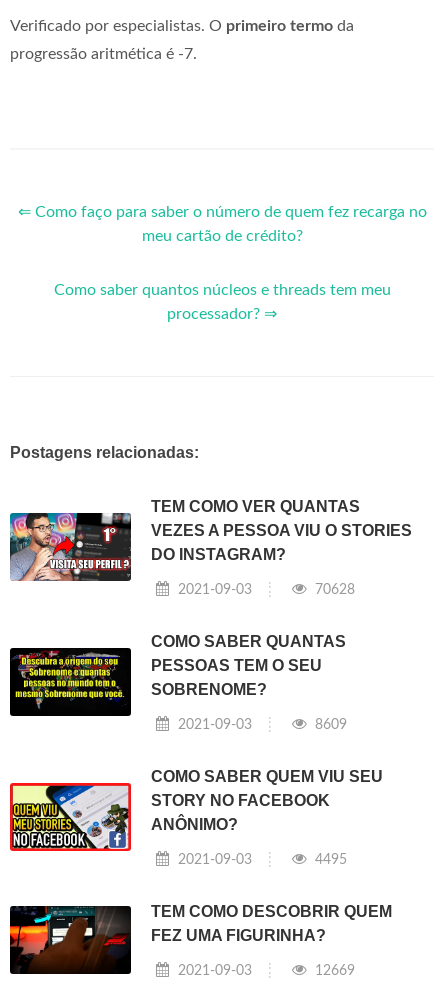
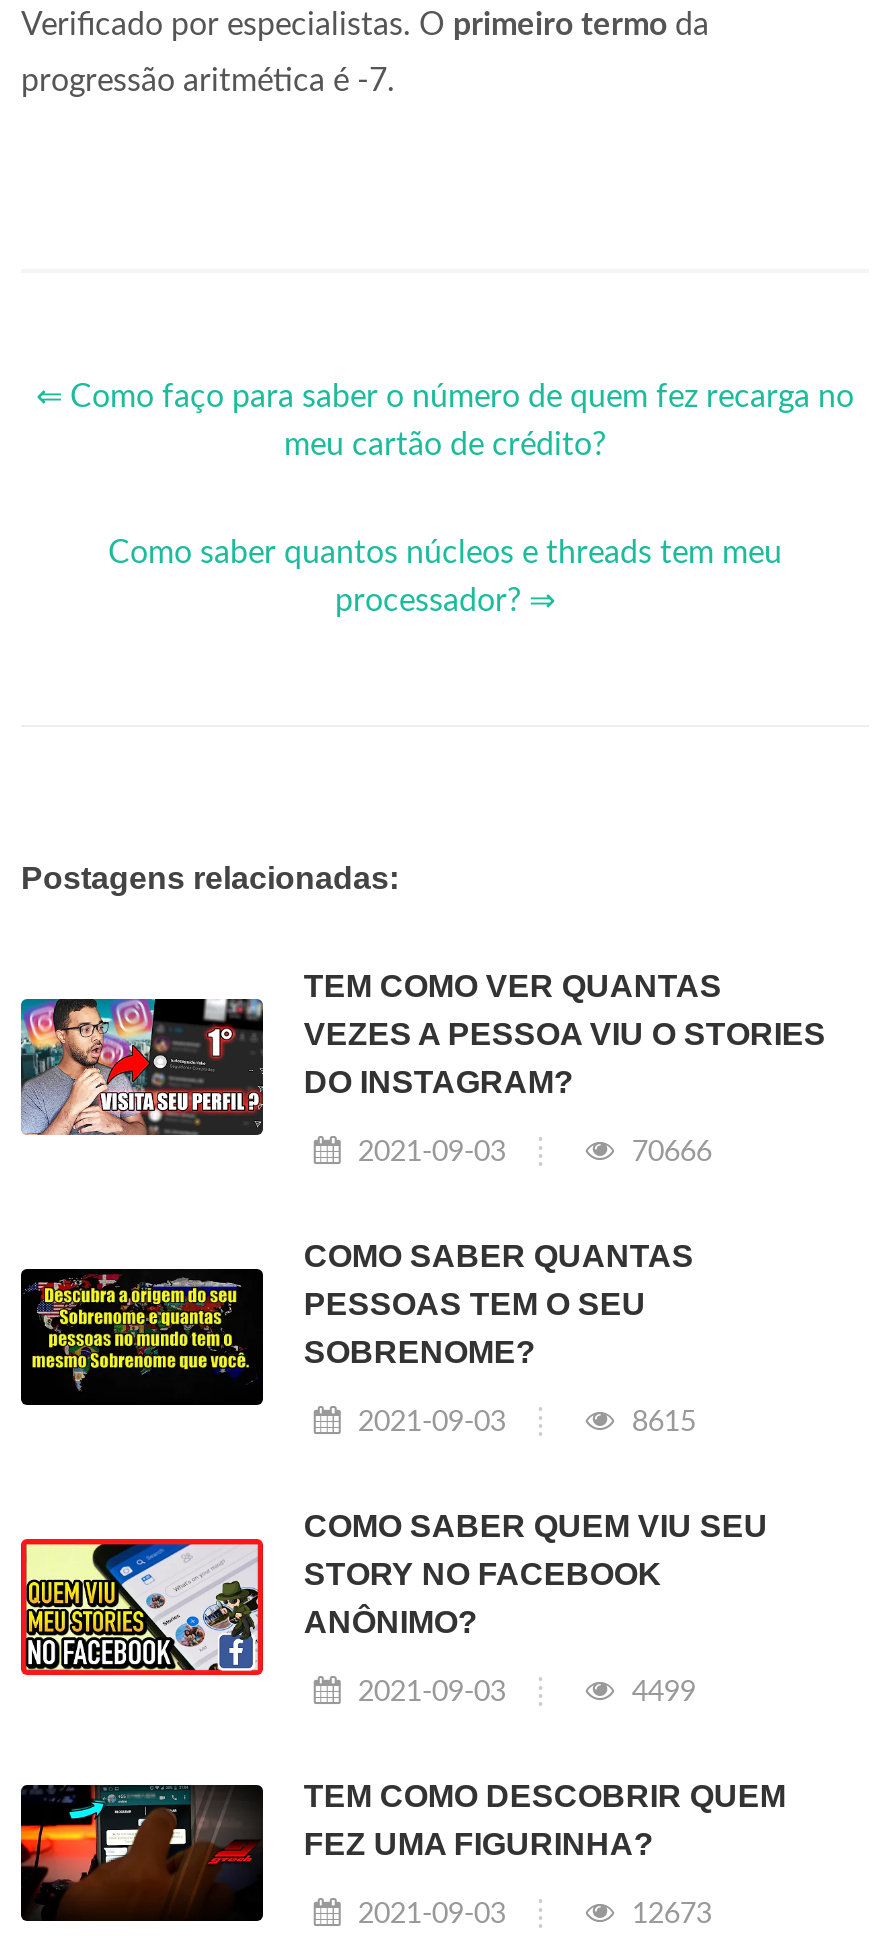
- 70628
+ 70666

- 8609
+ 8615

- 4495
+ 4499

- 12669
+ 12673
